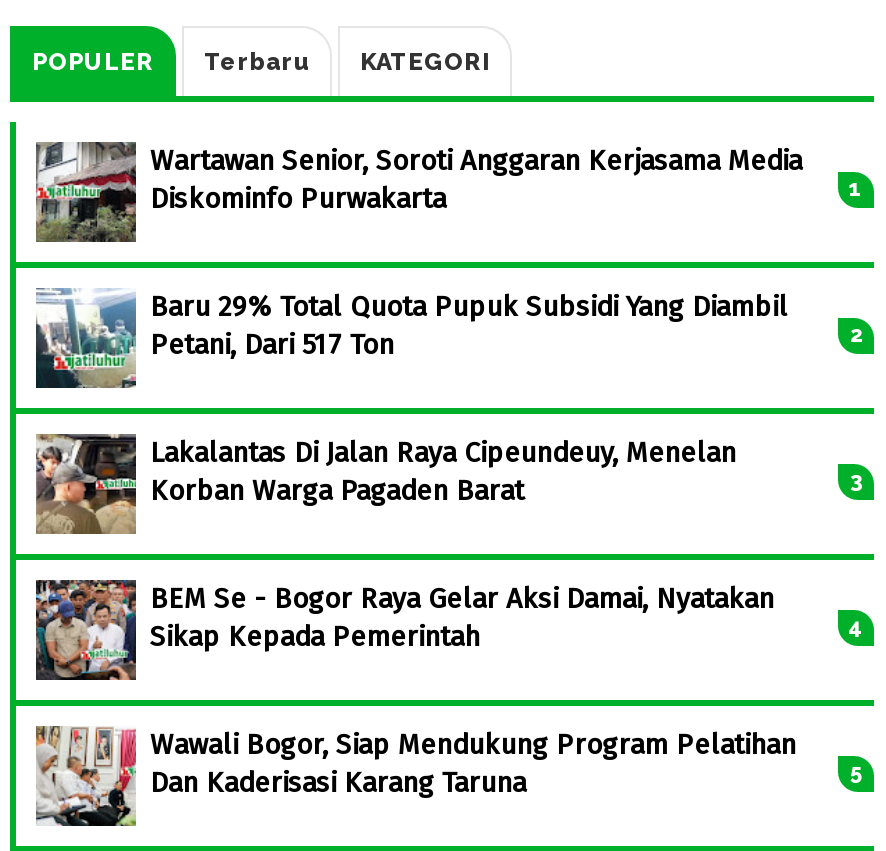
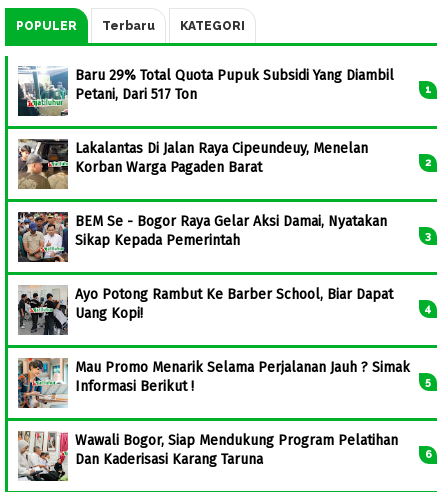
- [image]
- Wartawan Senior, Soroti Anggaran Kerjasama Media
- Diskominfo Purwakarta

moved up: [image] | Baru 29% Total Quota Pupuk Subsidi Yang Diambil | Petani, Dari 517 Ton | Lakalantas Di Jalan Raya Cipeundeuy, Menelan | Korban Warga Pagaden Barat | BEM Se - Bogor Raya Gelar Aksi Damai, Nyatakan | Sikap Kepada Pemerintah

+ [image]

+ [image]
+ Ayo Potong Rambut Ke Barber School, Biar Dapat
+ Uang Kopi!
+ Mau Promo Menarik Selama Perjalanan Jauh ? Simak
+ Informasi Berikut !
